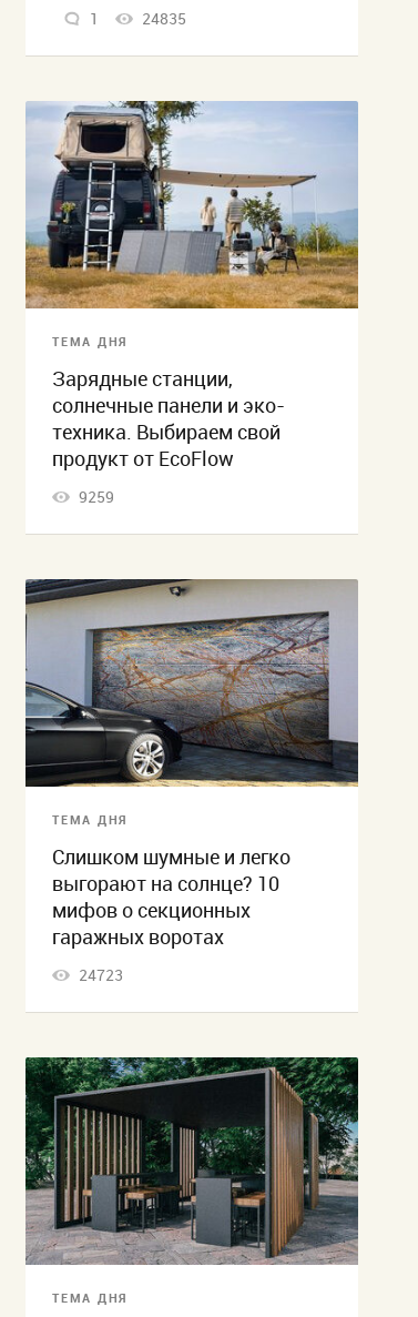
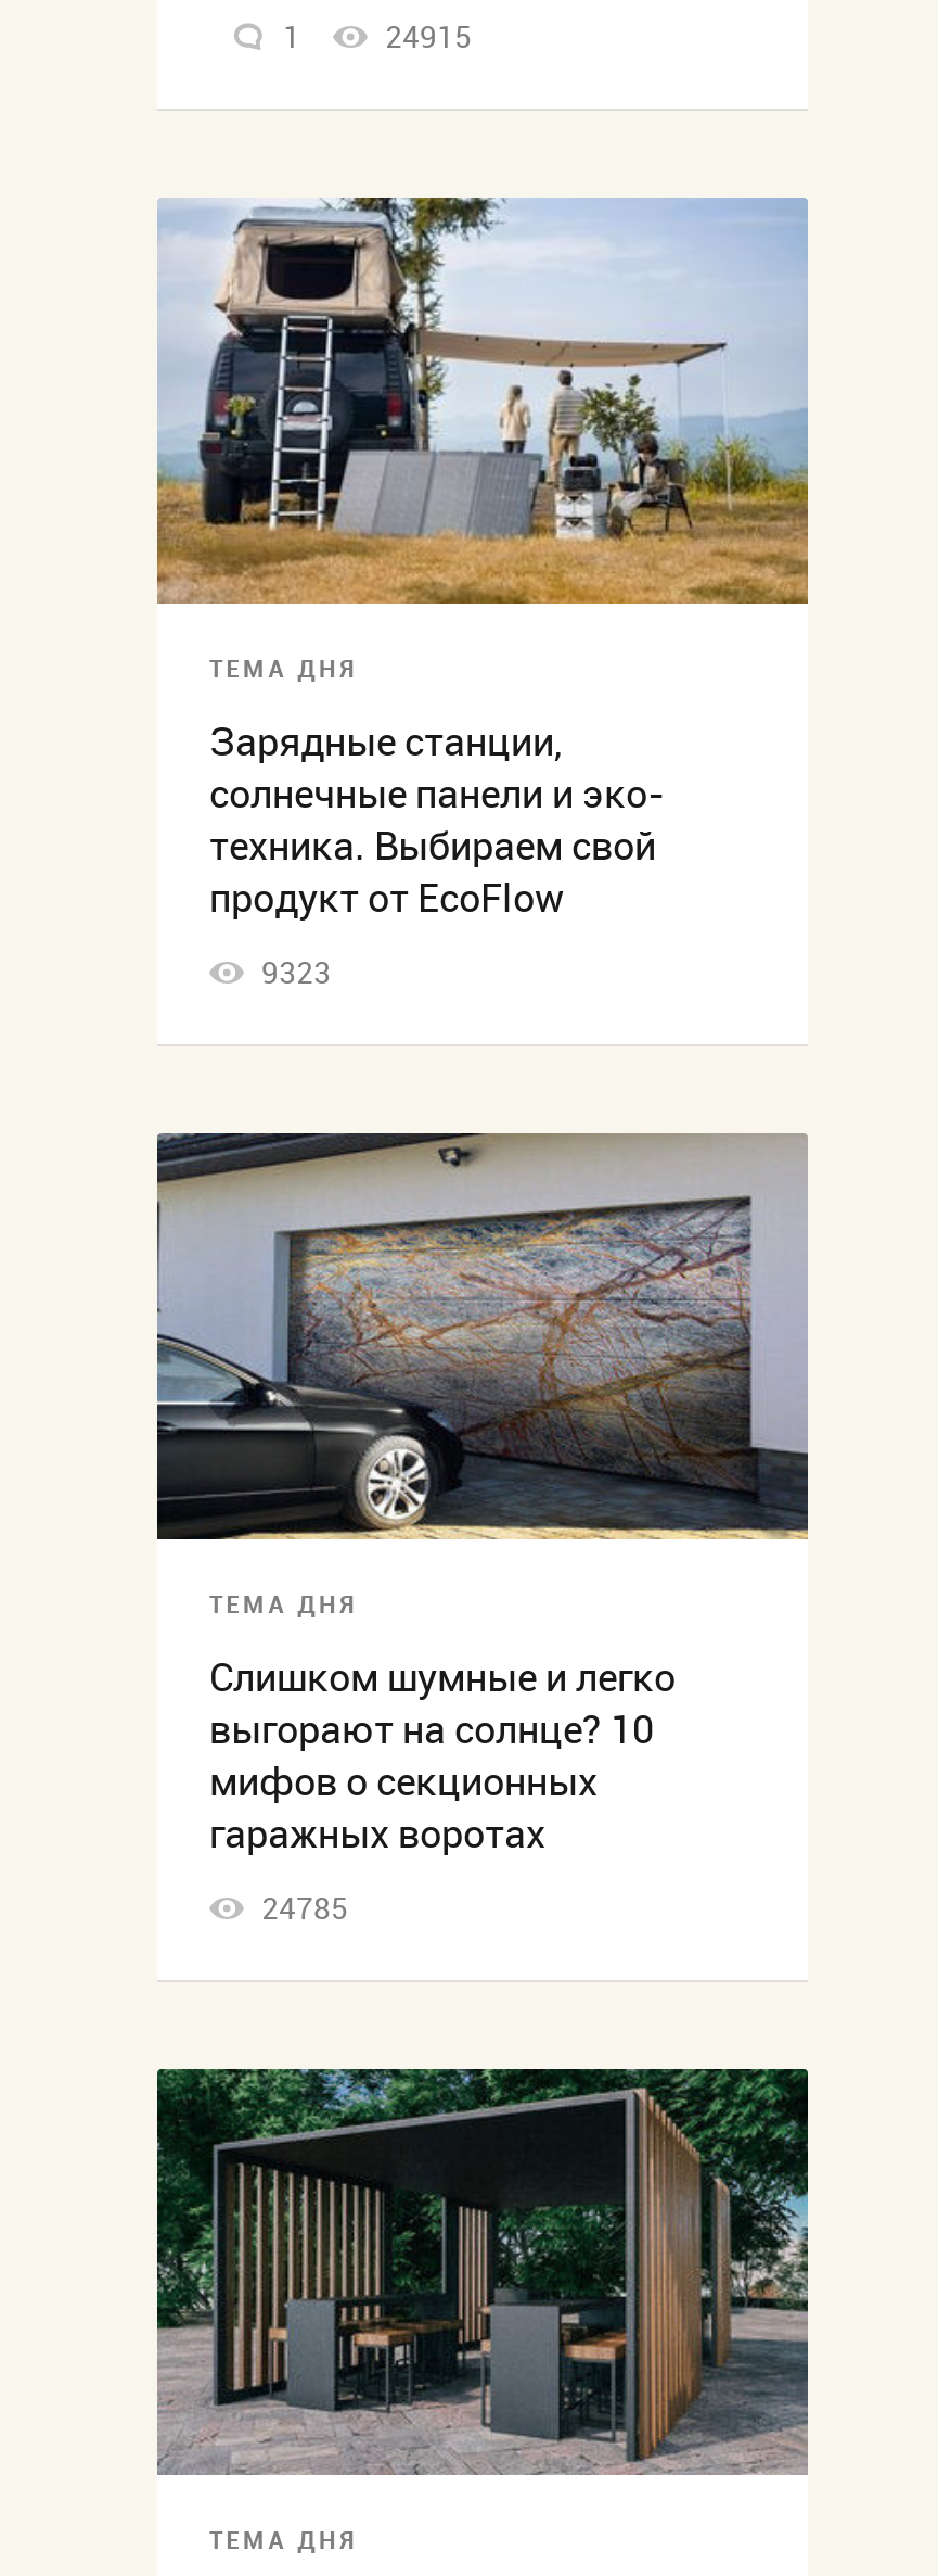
- 24835
+ 24915

- 9259
+ 9323

- 24723
+ 24785
